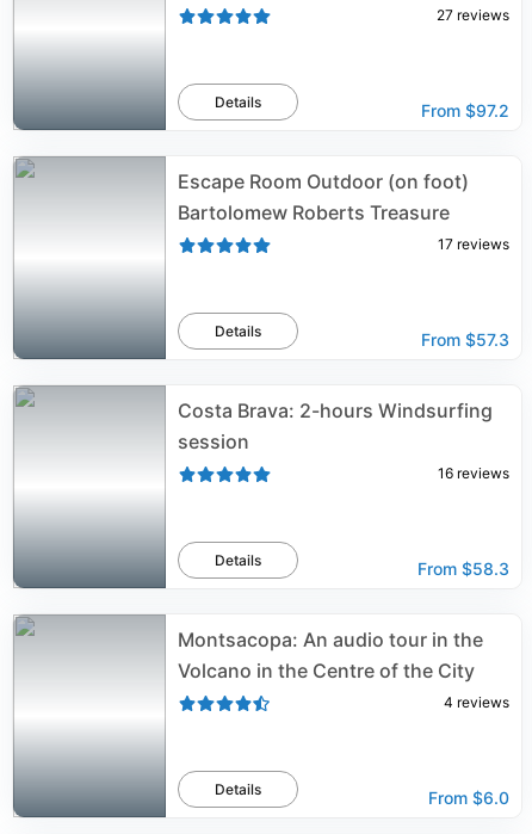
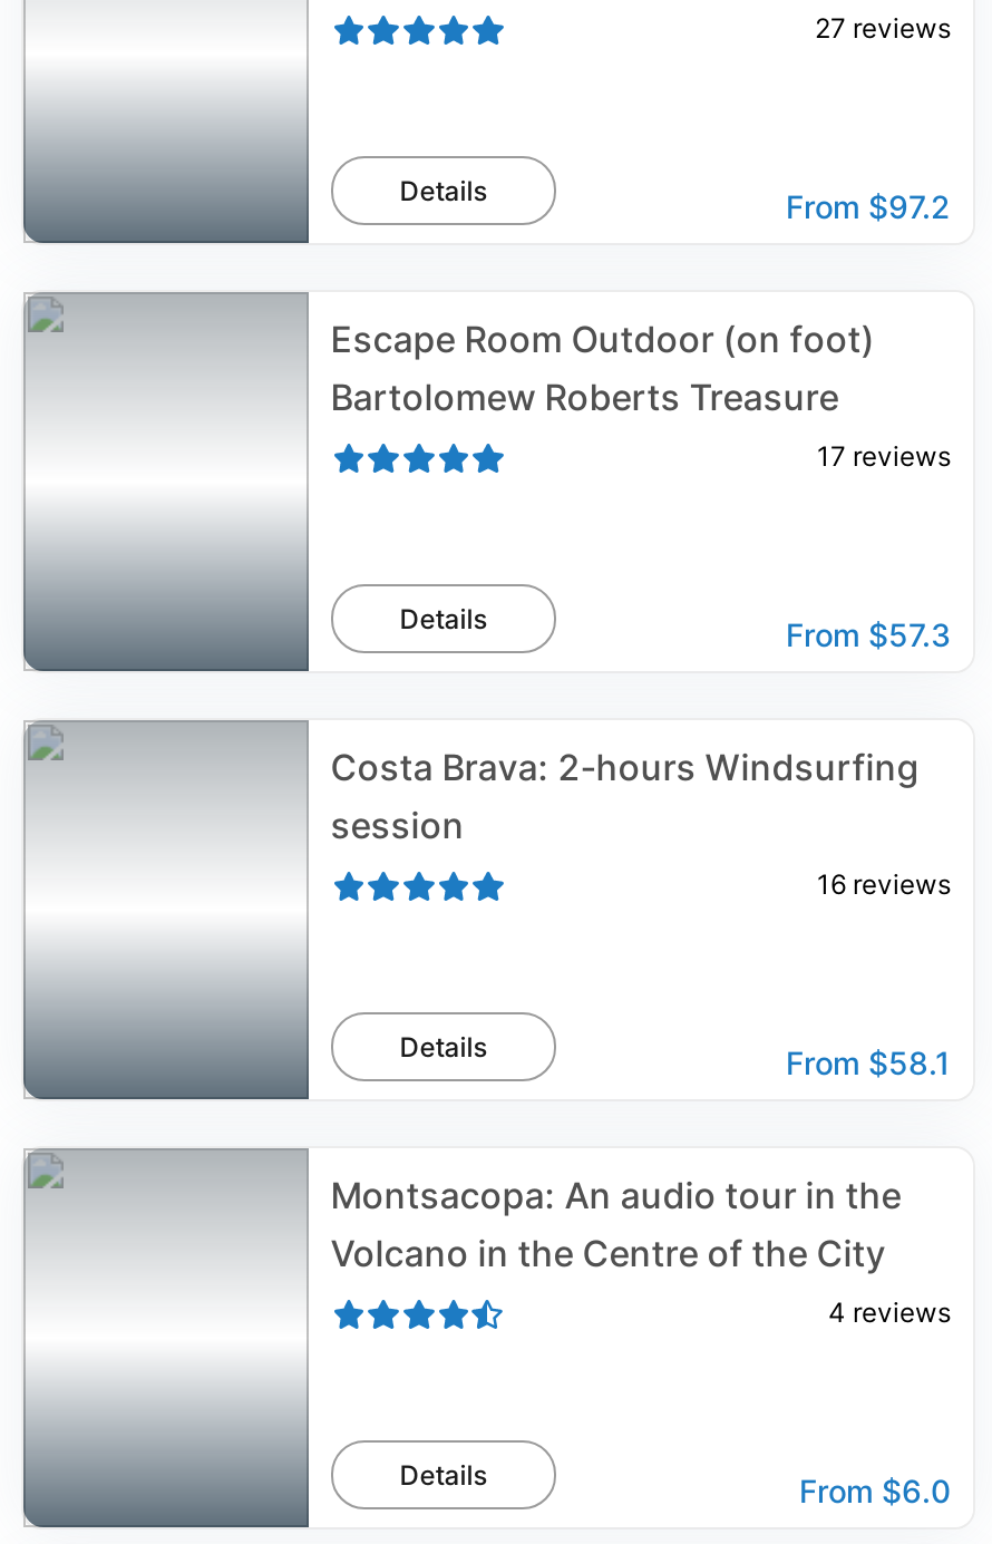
- From $58.3
+ From $58.1
